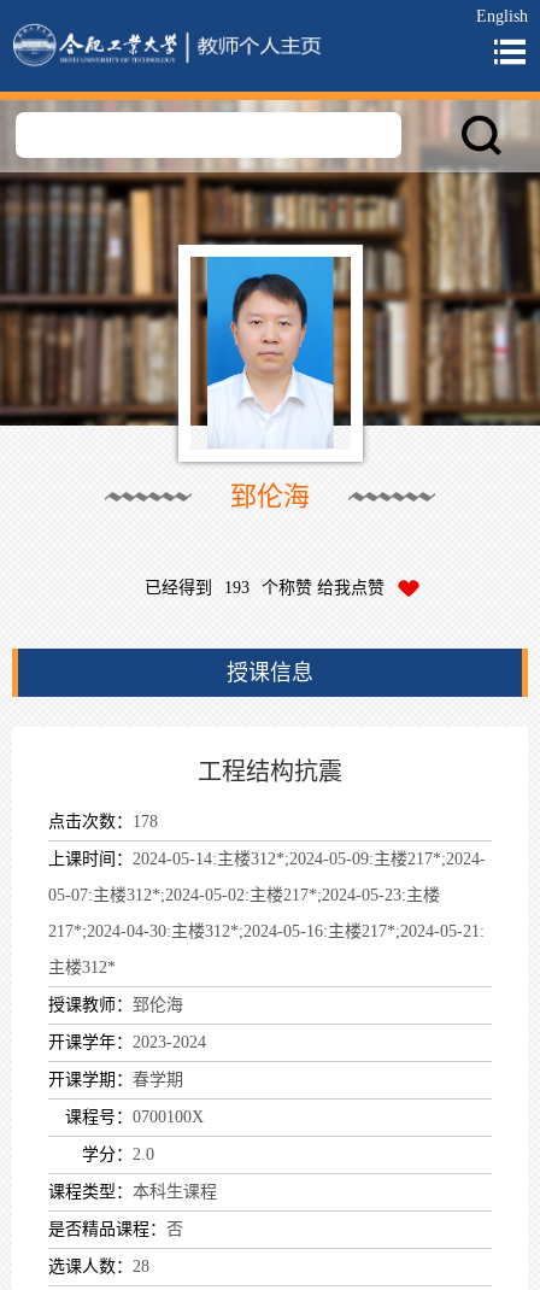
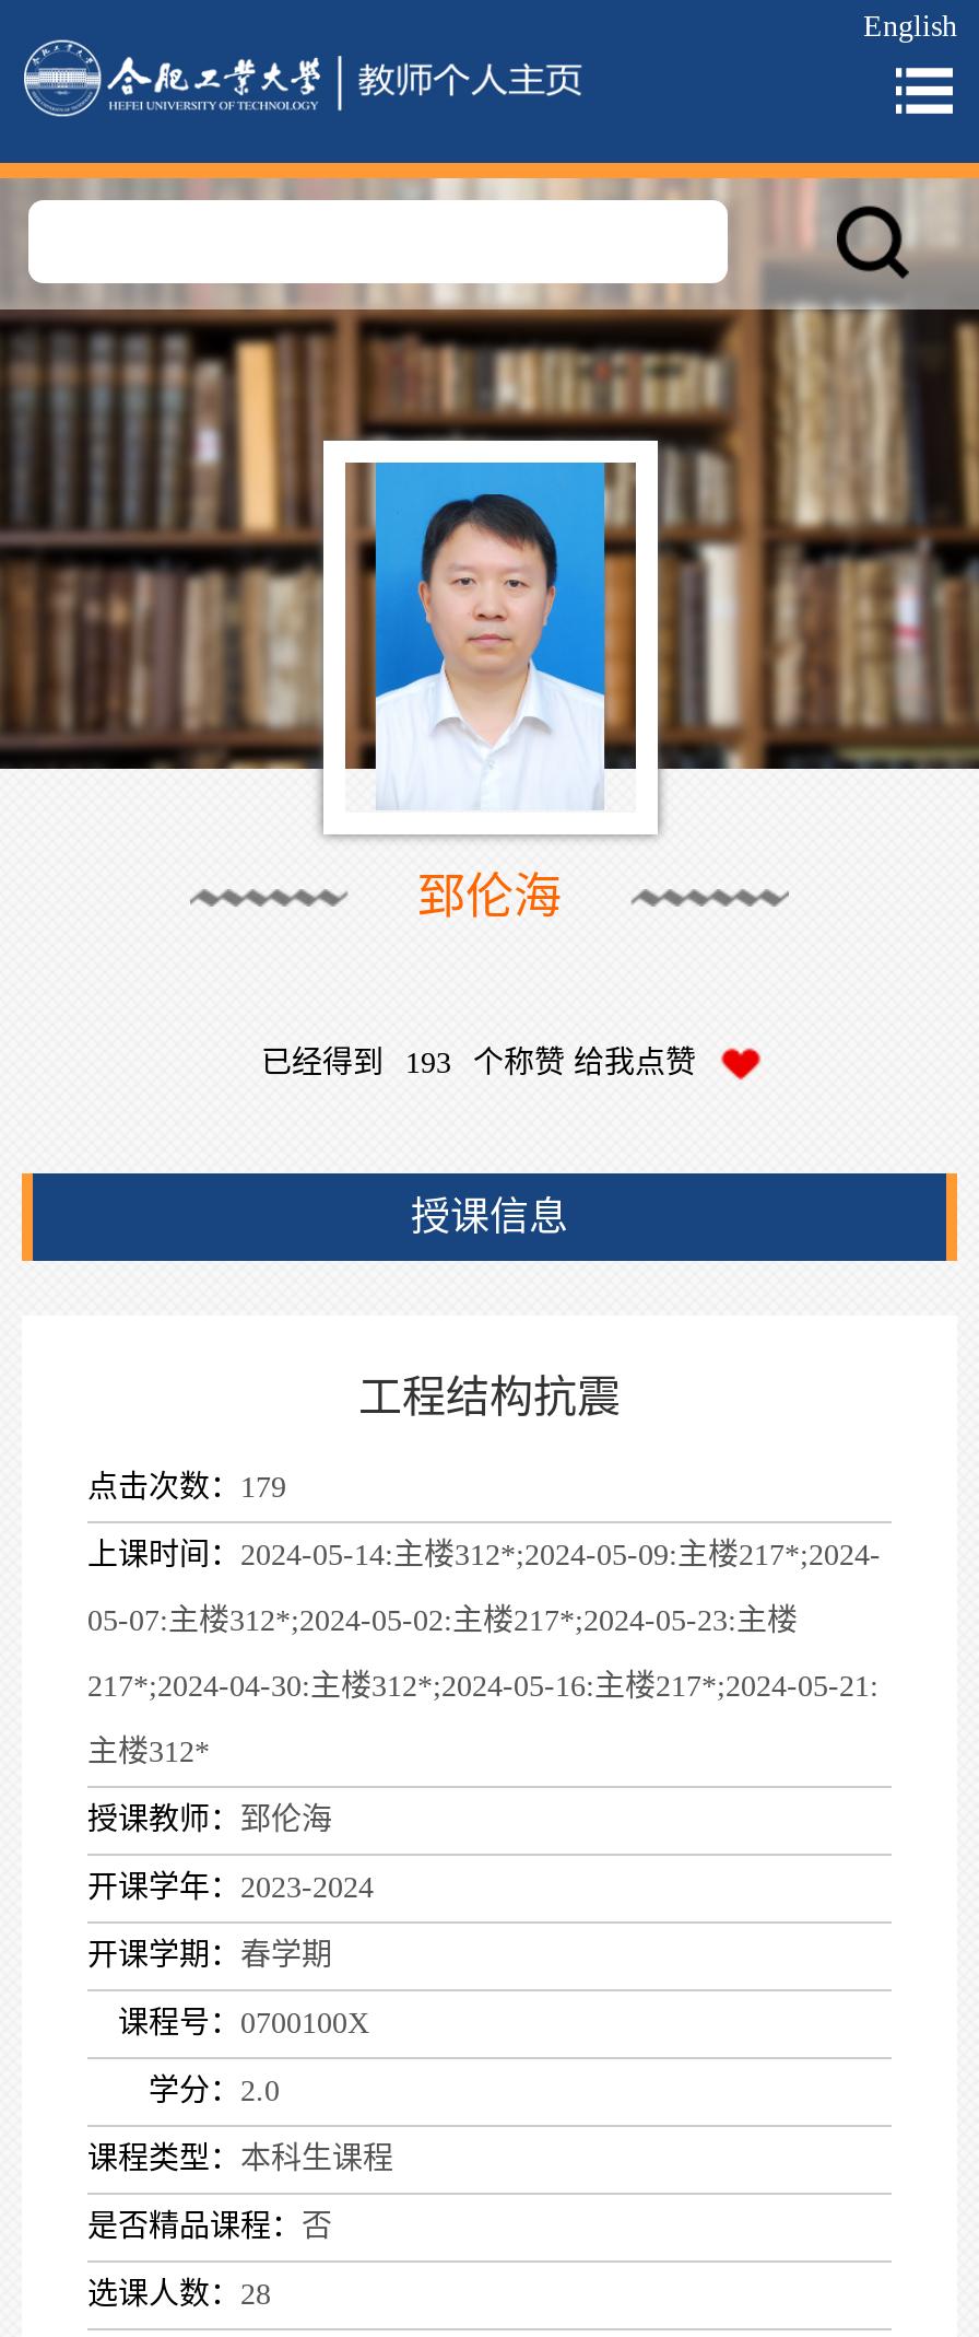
- 点击次数：178
+ 点击次数：179
